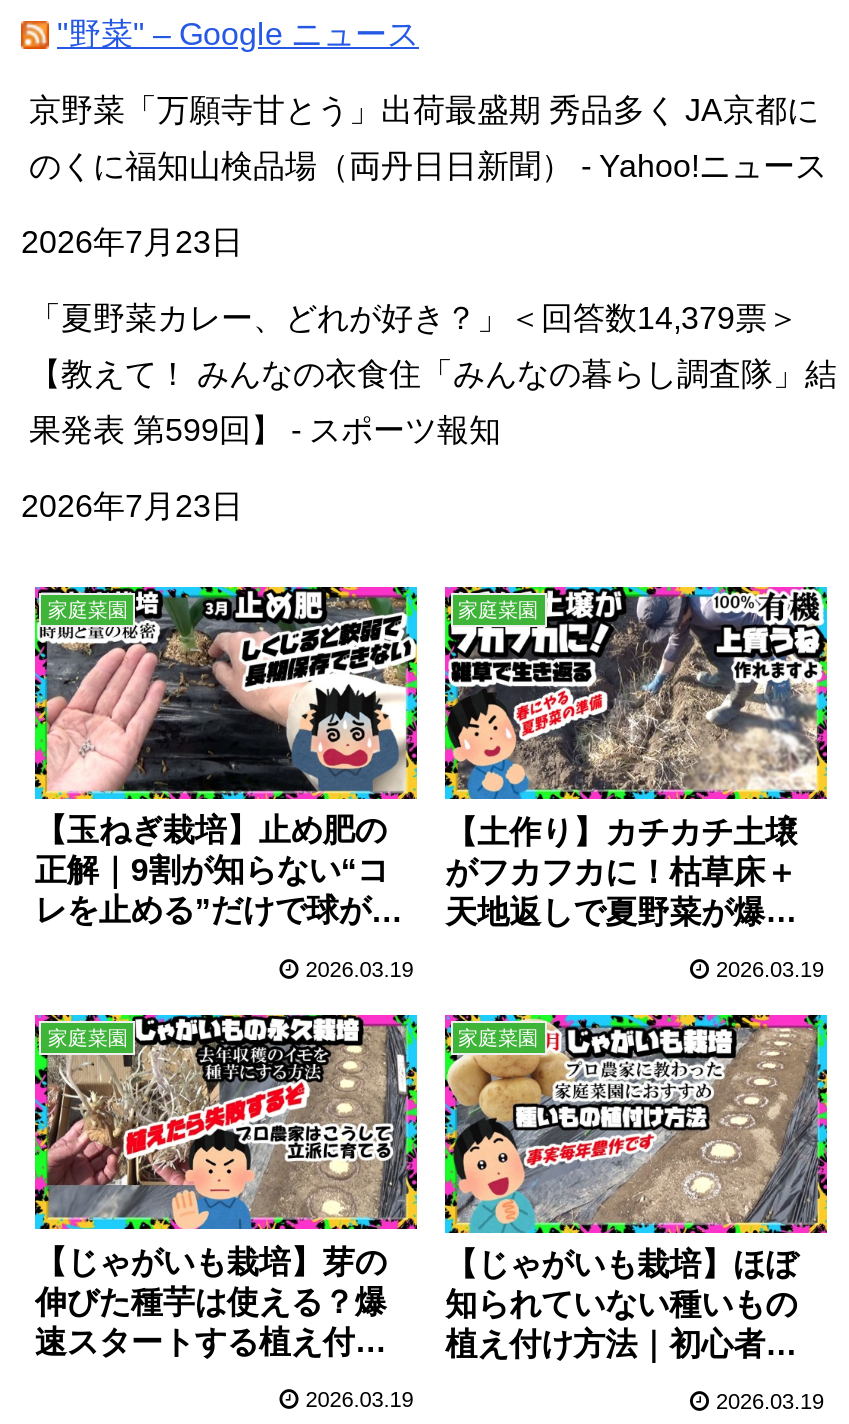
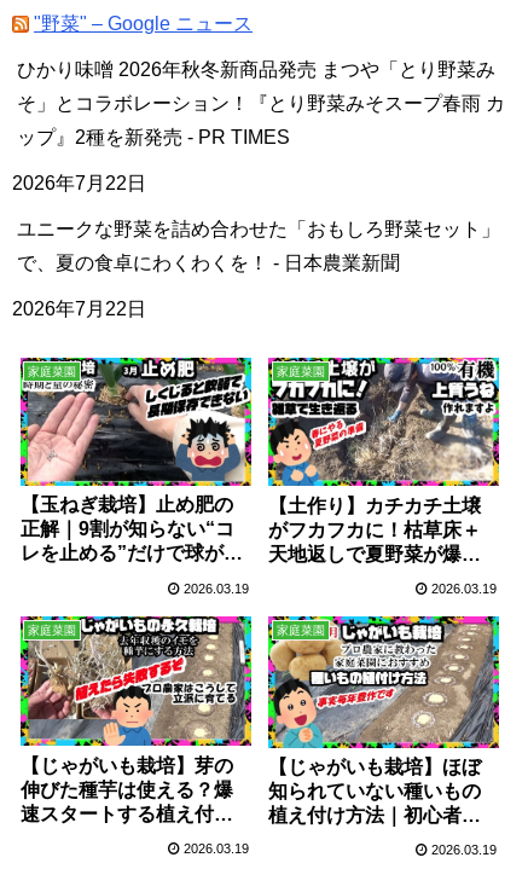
- 京野菜「万願寺甘とう」出荷最盛期 秀品多く JA京都に
+ ひかり味噌 2026年秋冬新商品発売 まつや「とり野菜み

- のくに福知山検品場（両丹日日新聞） - Yahoo!ニュース
+ そ」とコラボレーション！『とり野菜みそスープ春雨 カ

- 2026年7月23日
+ ップ』2種を新発売 - PR TIMES

- 「夏野菜カレー、どれが好き？」＜回答数14,379票＞
+ 2026年7月22日

- 【教えて！ みんなの衣食住「みんなの暮らし調査隊」結
+ ユニークな野菜を詰め合わせた「おもしろ野菜セット」

- 果発表 第599回】 - スポーツ報知
+ で、夏の食卓にわくわくを！ - 日本農業新聞

- 2026年7月23日
+ 2026年7月22日
